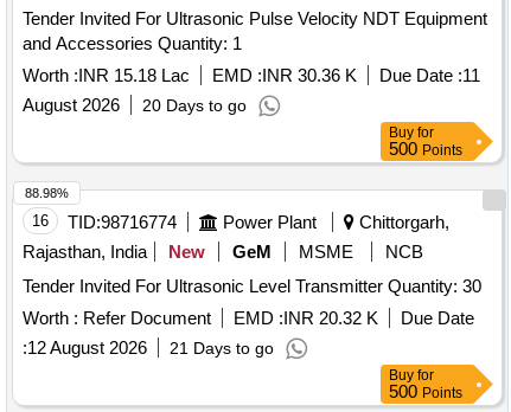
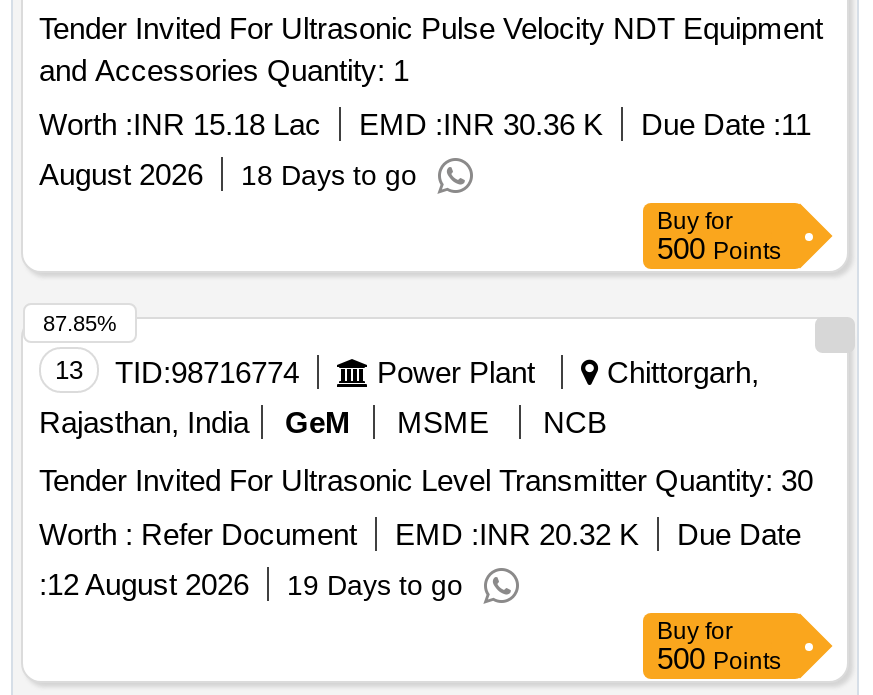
- August 2026 20 Days to go
+ August 2026 18 Days to go

- 88.98%
+ 87.85%

- 16 TID:98716774
+ 13 TID:98716774

- New

- :12 August 2026 21 Days to go
+ :12 August 2026 19 Days to go
